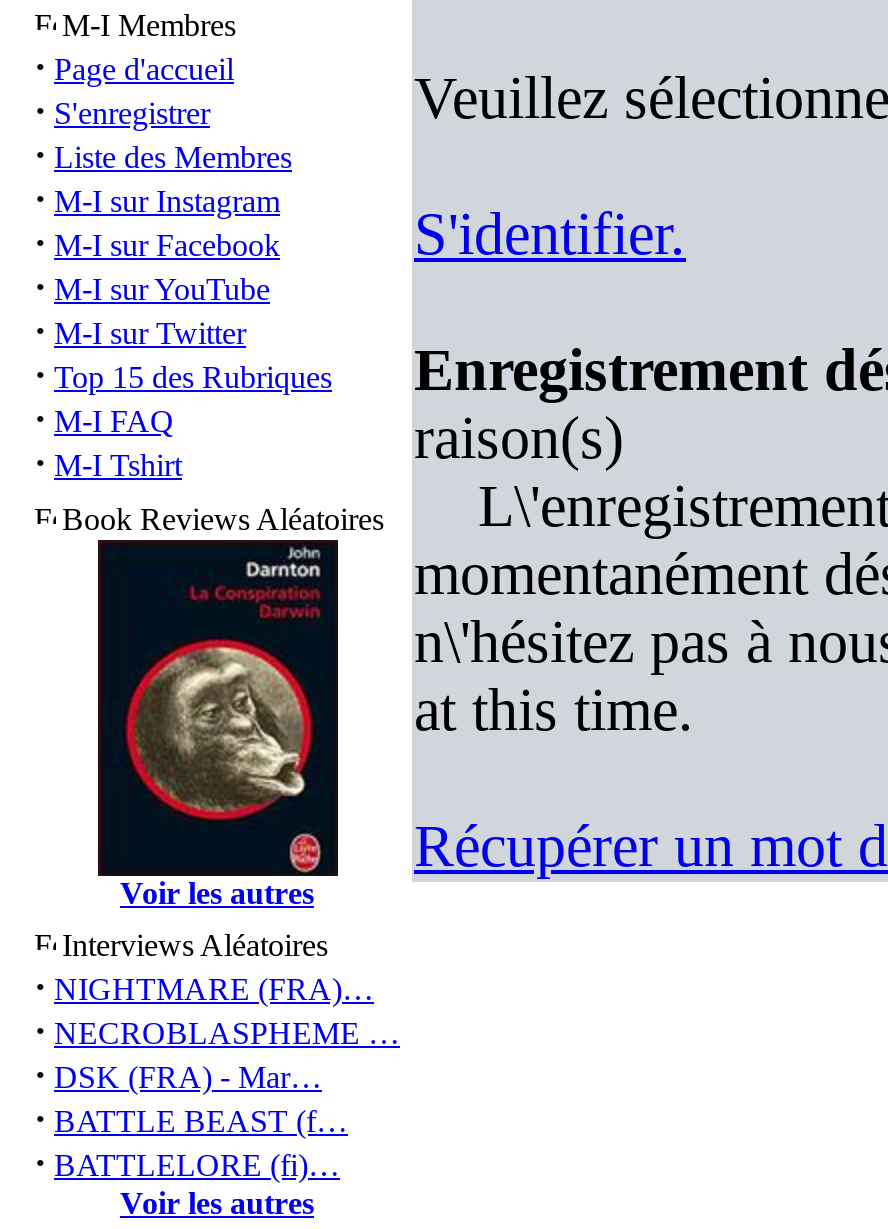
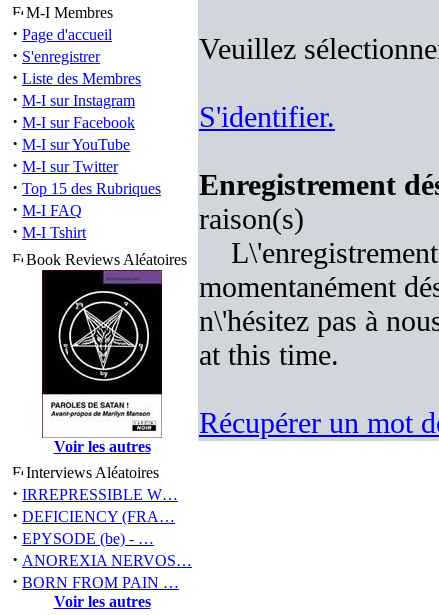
- [image]
+ [image]

- · NIGHTMARE (FRA)…
- · NECROBLASPHEME …
- · DSK (FRA) - Mar…
- · BATTLE BEAST (f…
- · BATTLELORE (fi)…
+ · IRREPRESSIBLE W…
+ · DEFICIENCY (FRA…
+ · EPYSODE (be) - …
+ · ANOREXIA NERVOS…
+ · BORN FROM PAIN …
